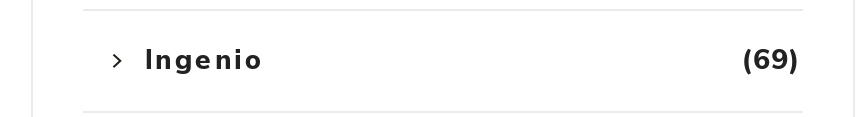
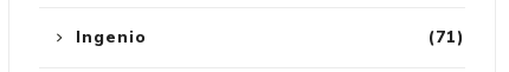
- (69)
+ (71)
